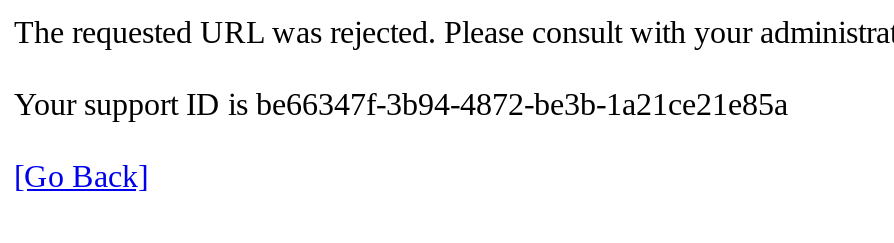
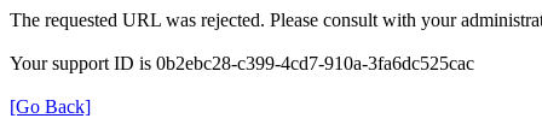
- Your support ID is be66347f-3b94-4872-be3b-1a21ce21e85a
+ Your support ID is 0b2ebc28-c399-4cd7-910a-3fa6dc525cac
